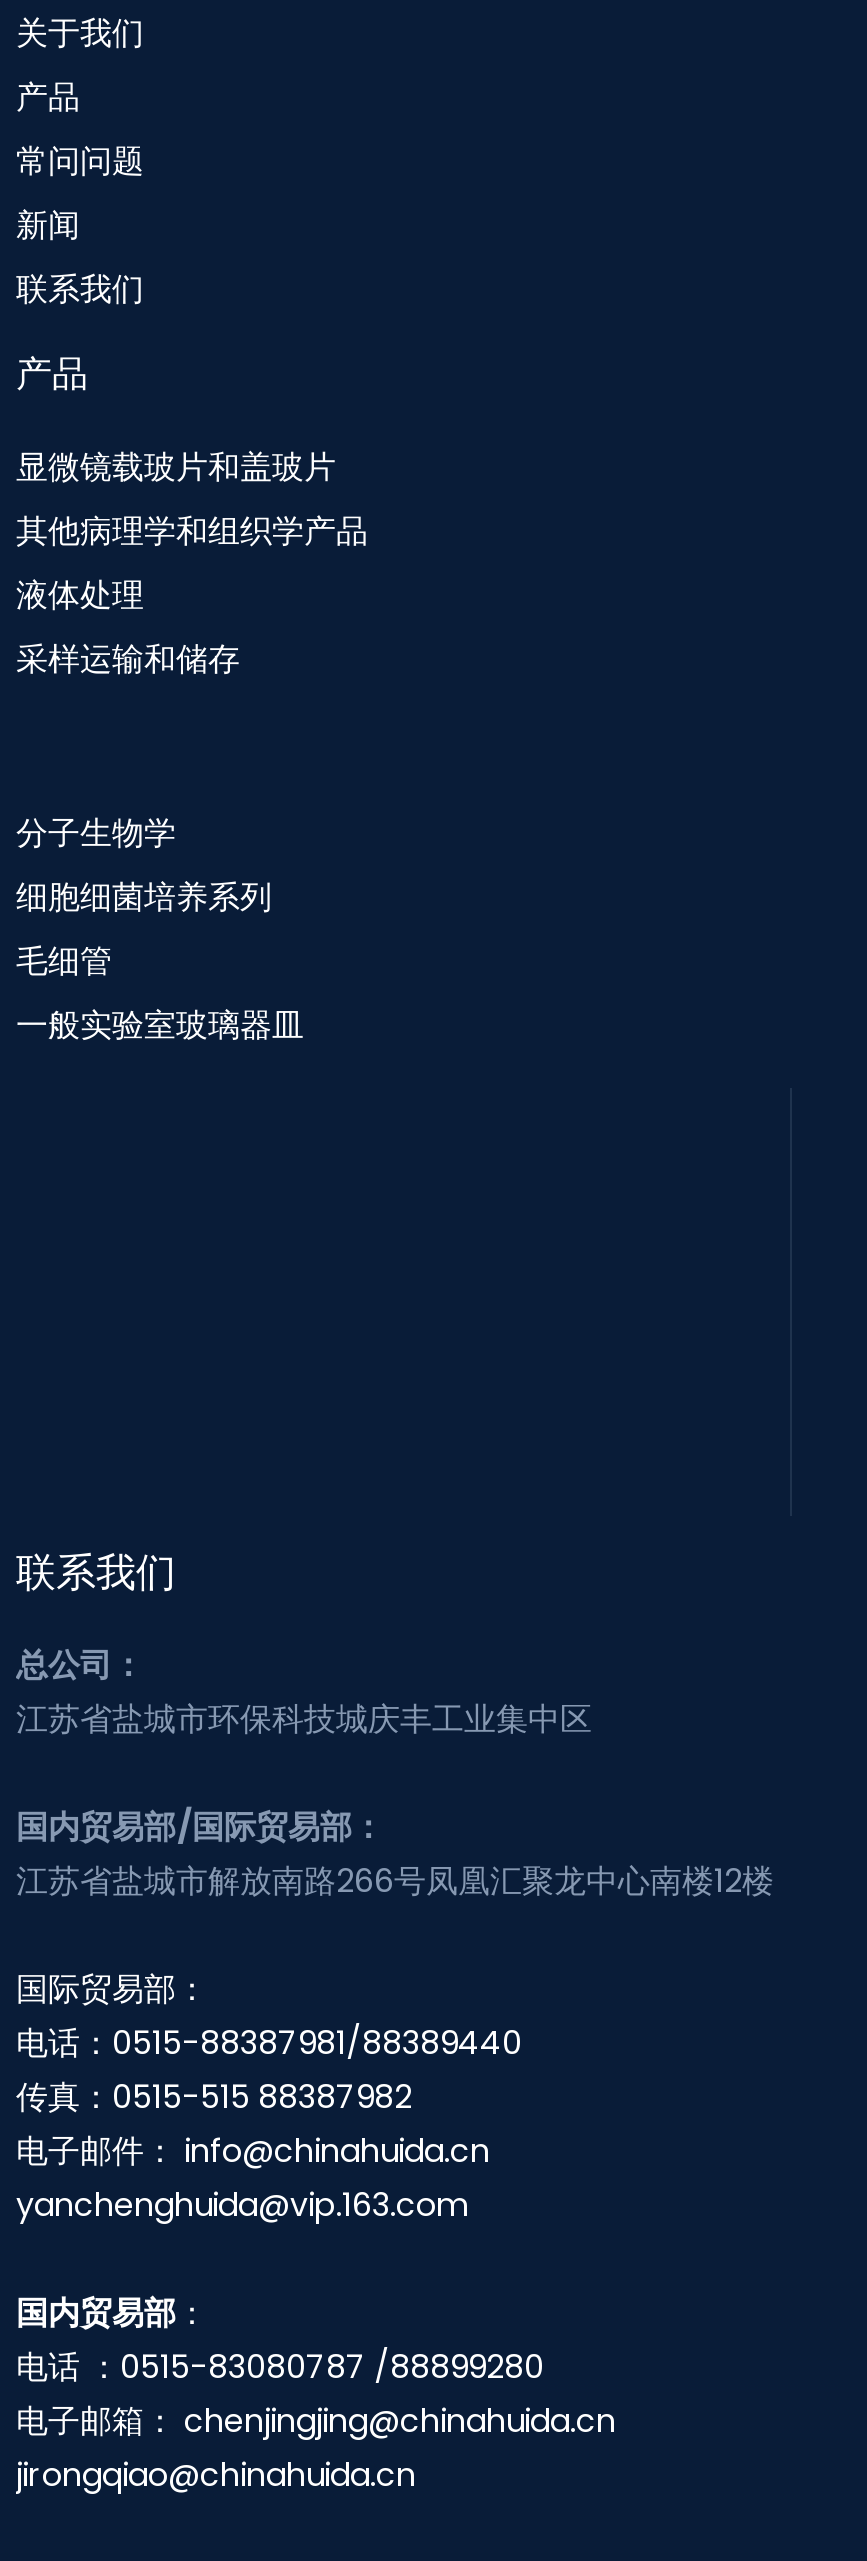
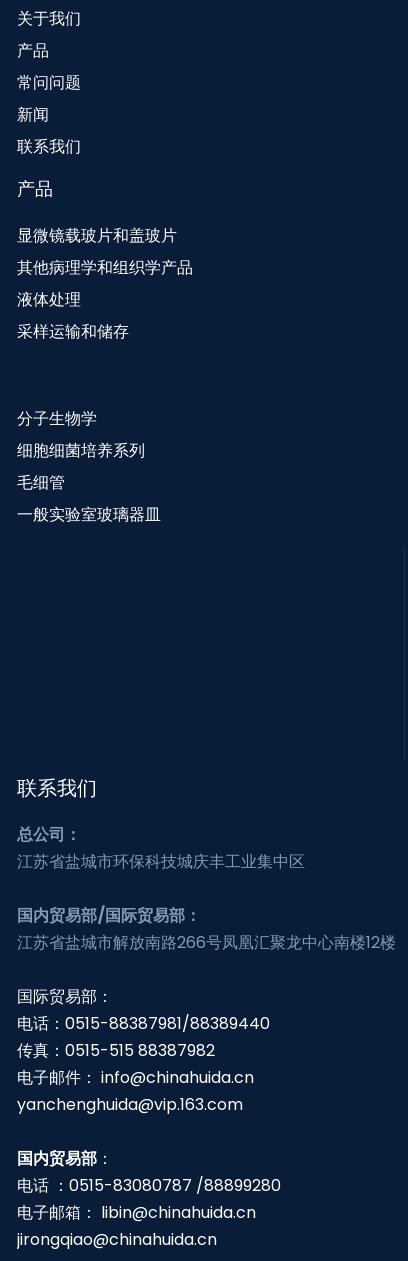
- 电子邮箱：chenjingjing@chinahuida.cn
+ 电子邮箱：libin@chinahuida.cn
